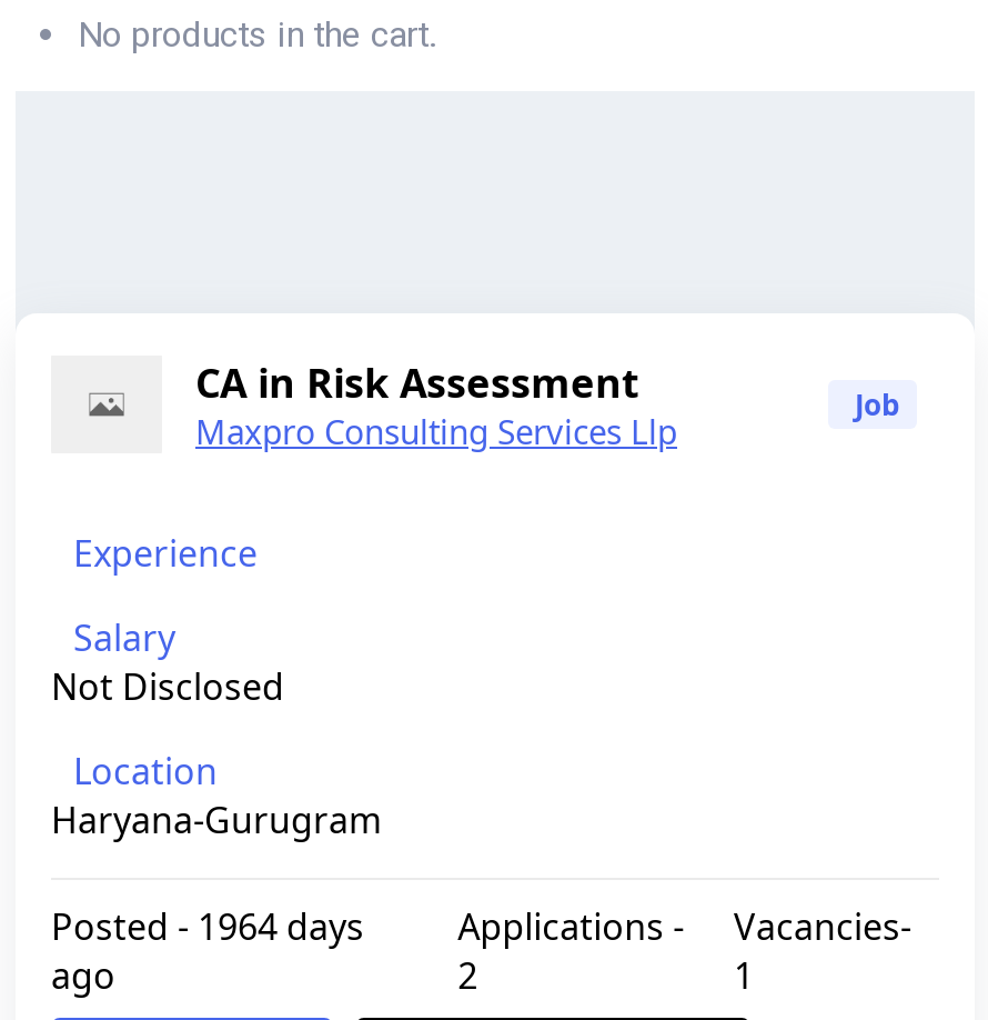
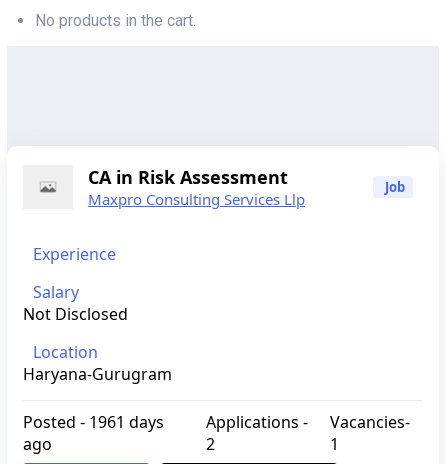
- Posted - 1964 days Applications - Vacancies-
+ Posted - 1961 days Applications - Vacancies-
